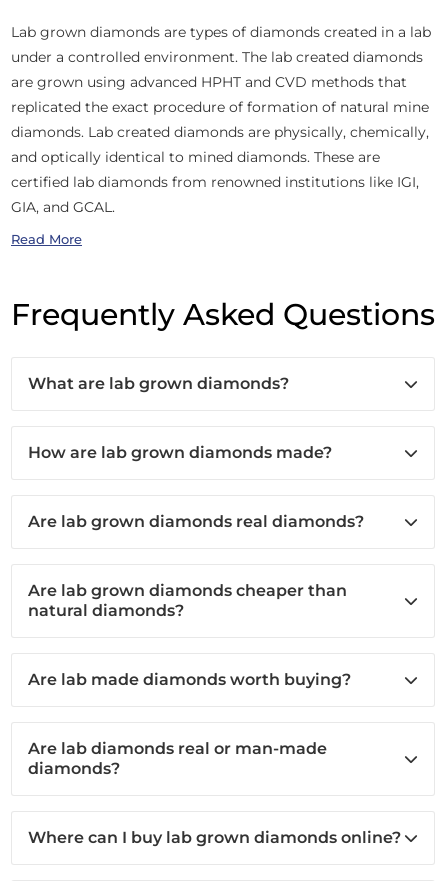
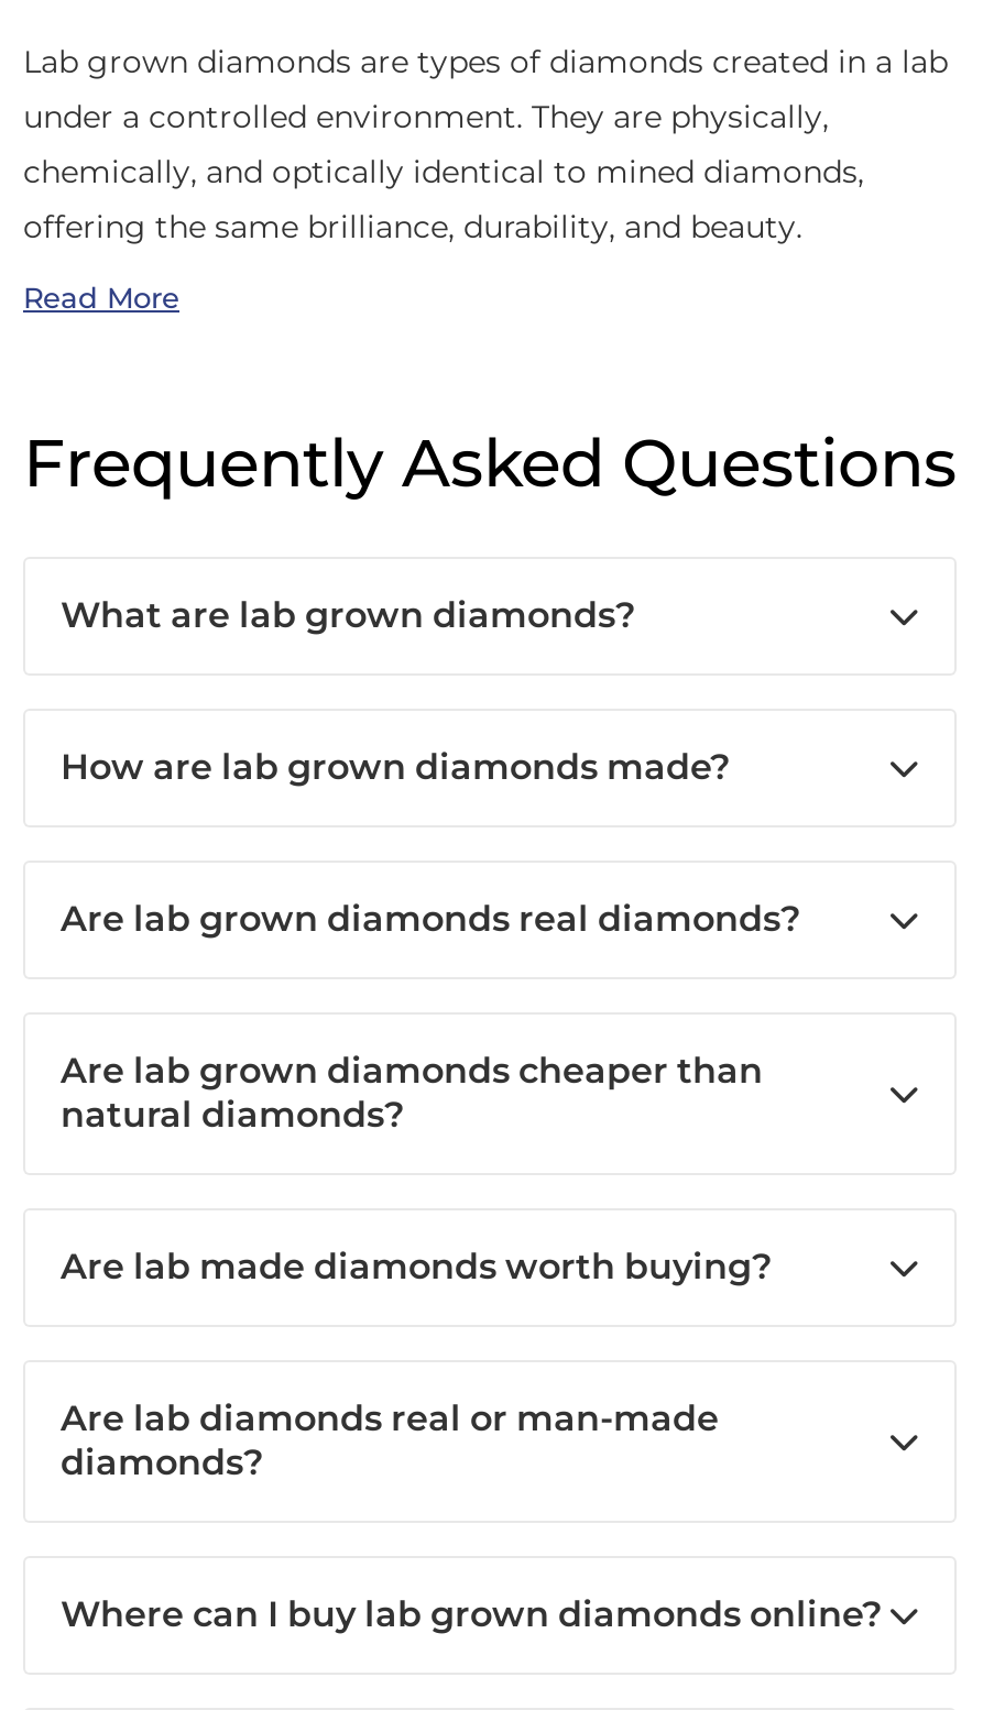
- under a controlled environment. The lab created diamonds
- are grown using advanced HPHT and CVD methods that
- replicated the exact procedure of formation of natural mine
- diamonds. Lab created diamonds are physically, chemically,
- and optically identical to mined diamonds. These are
- certified lab diamonds from renowned institutions like IGI,
- GIA, and GCAL.
+ under a controlled environment. They are physically,
+ chemically, and optically identical to mined diamonds,
+ offering the same brilliance, durability, and beauty.
